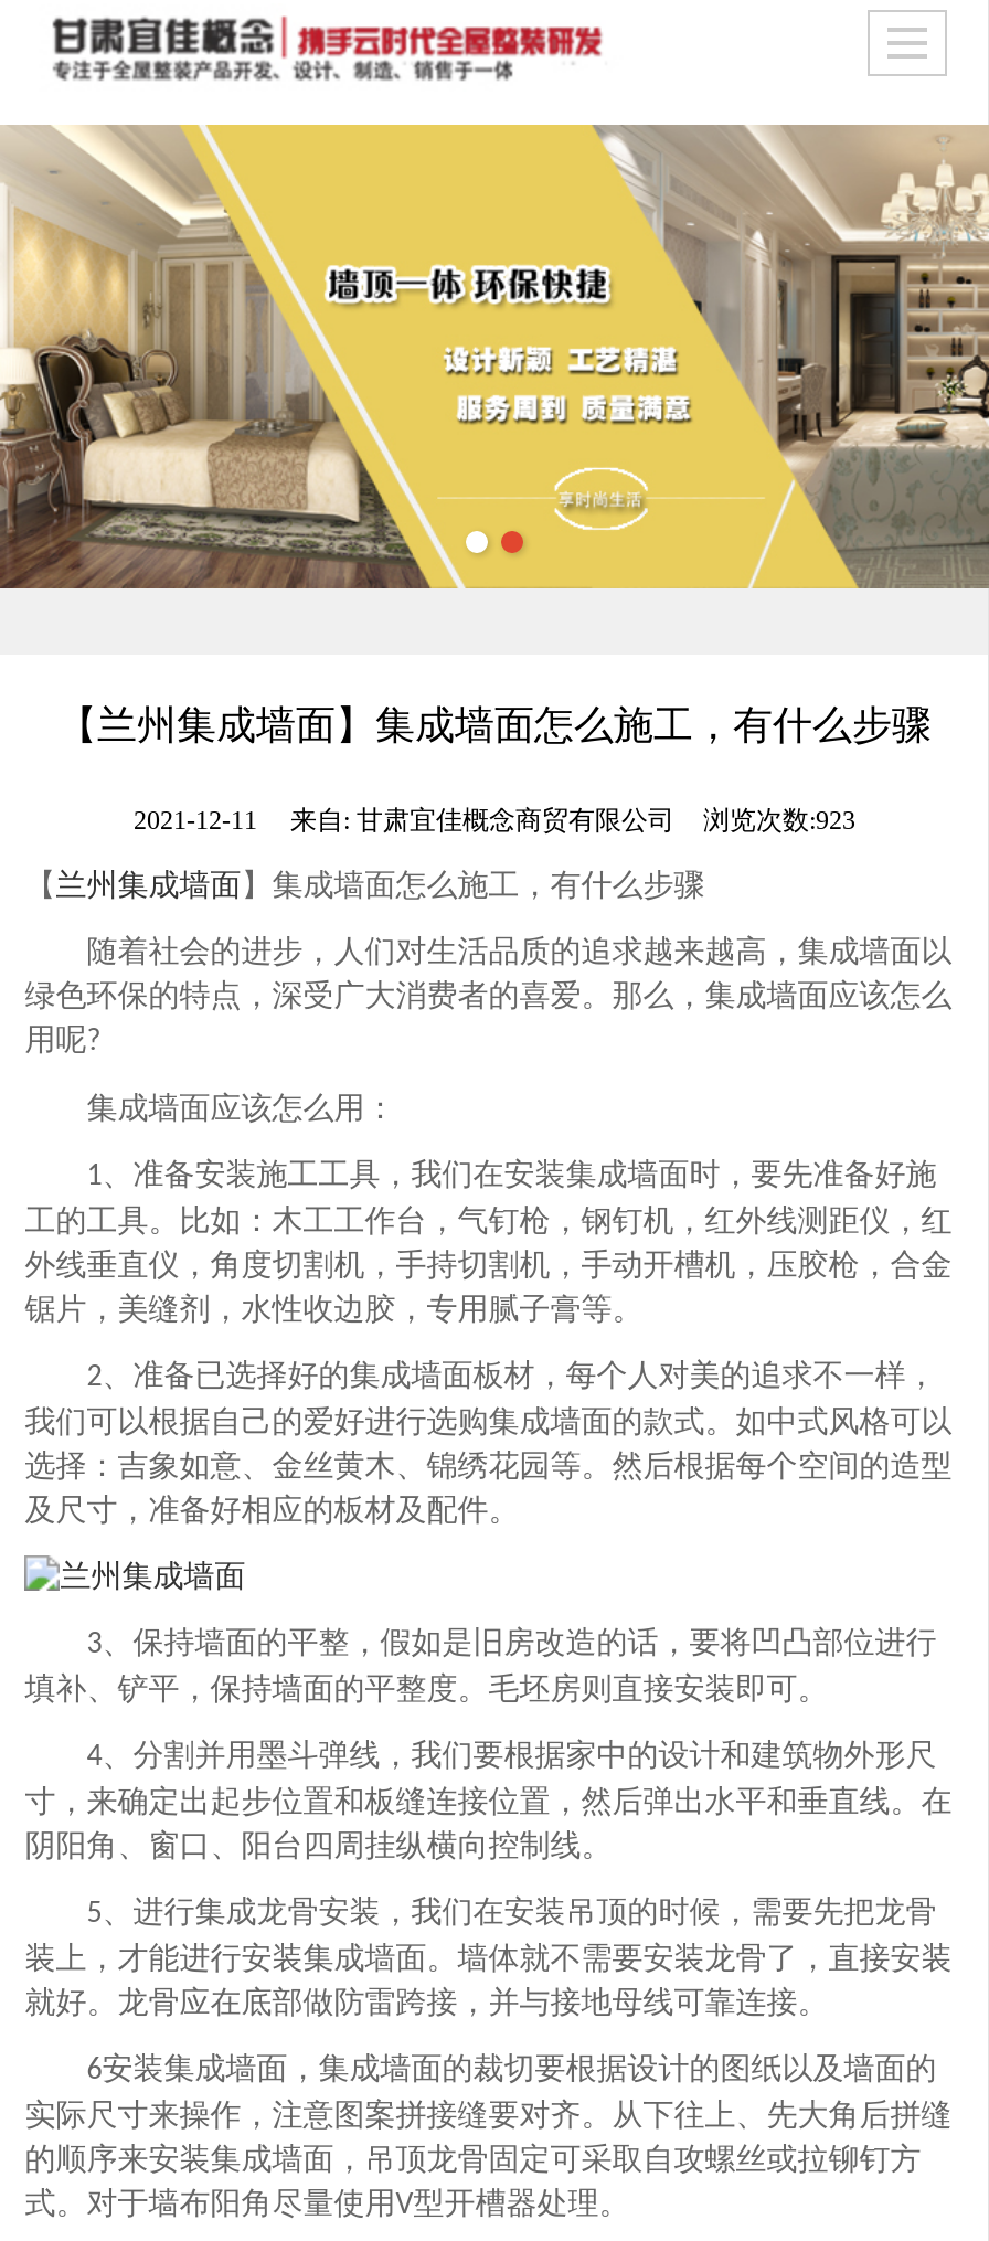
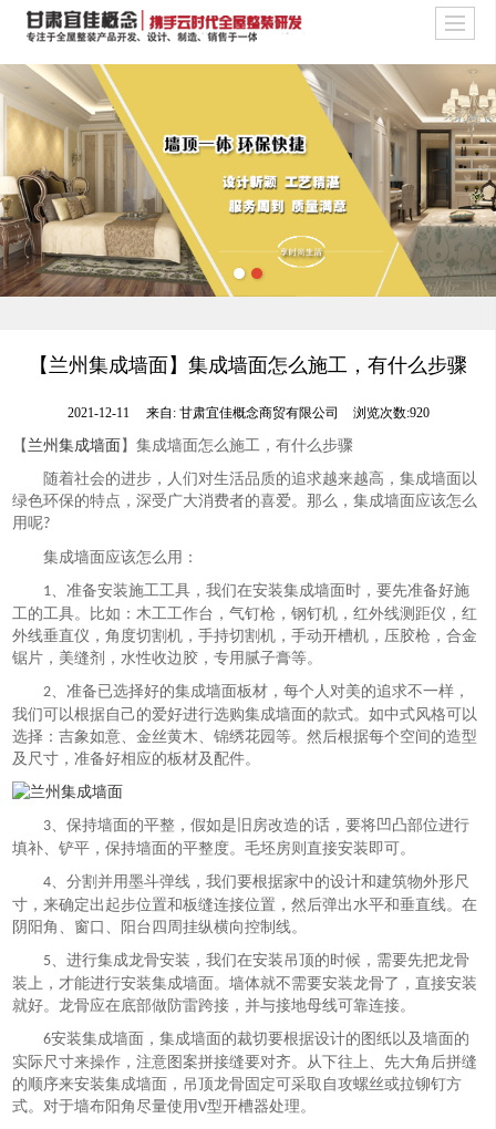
- 2021-12-11 来自:甘肃宜佳概念商贸有限公司 浏览次数:923
+ 2021-12-11 来自:甘肃宜佳概念商贸有限公司 浏览次数:920
